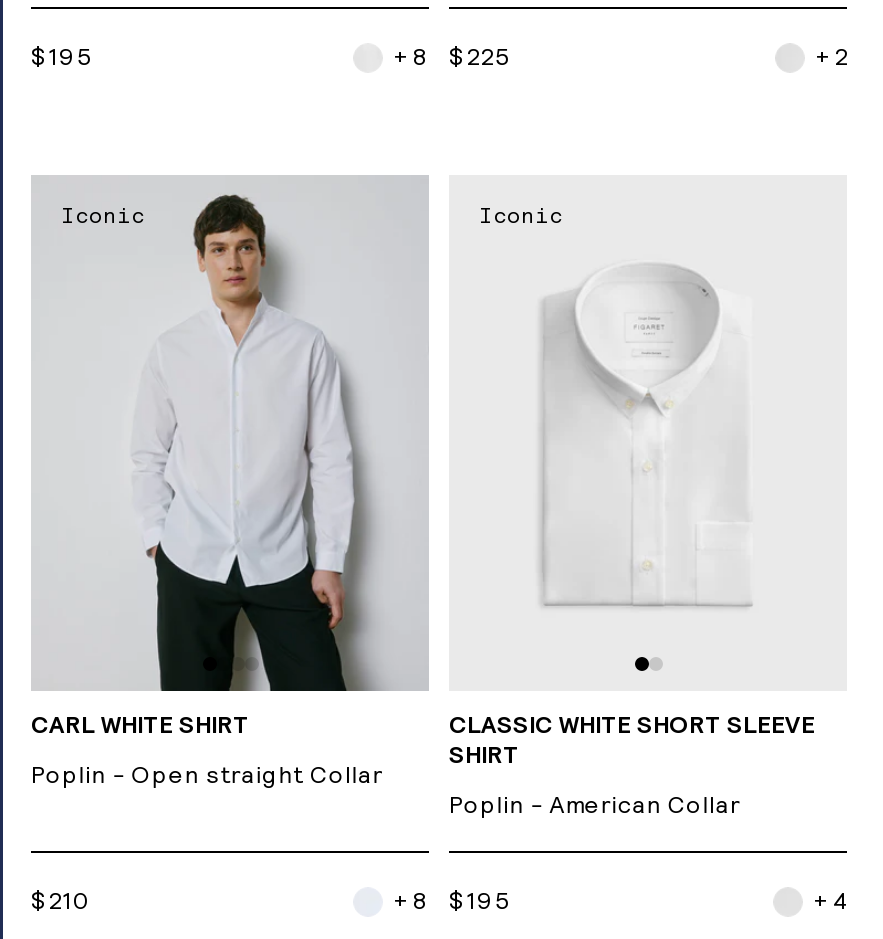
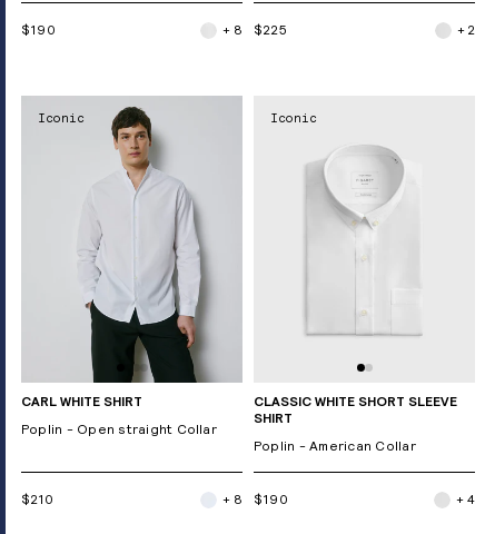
- $195
+ $190

- + 8 $195
+ + 8 $190
